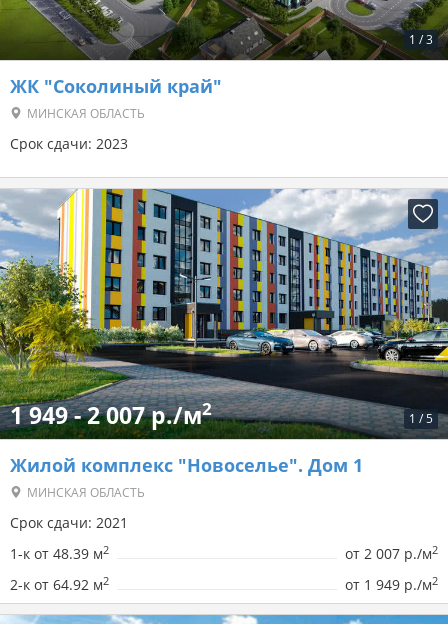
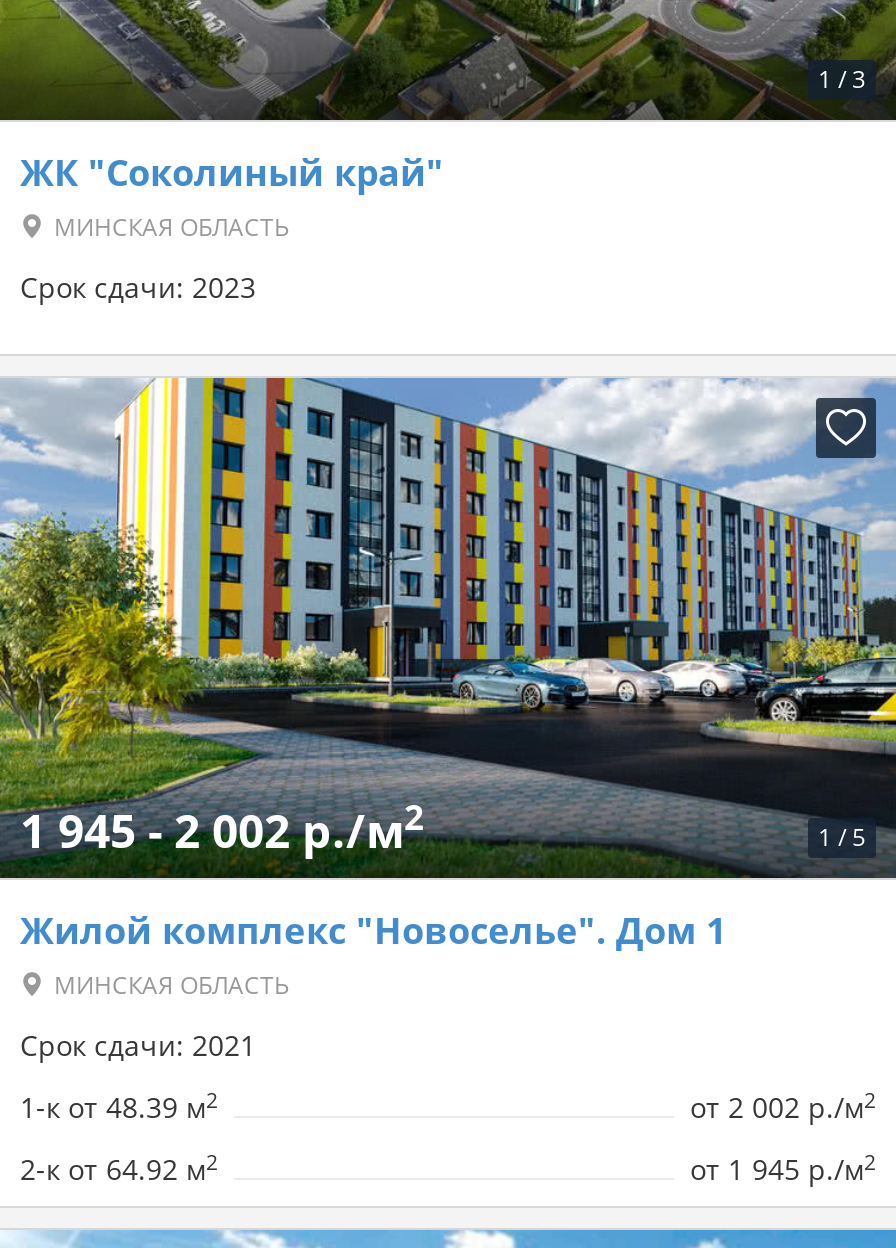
- 1 949 - 2 007 р./м2
+ 1 945 - 2 002 р./м2

- от 2 007 р./м2
+ от 2 002 р./м2

- от 1 949 р./м2
+ от 1 945 р./м2
